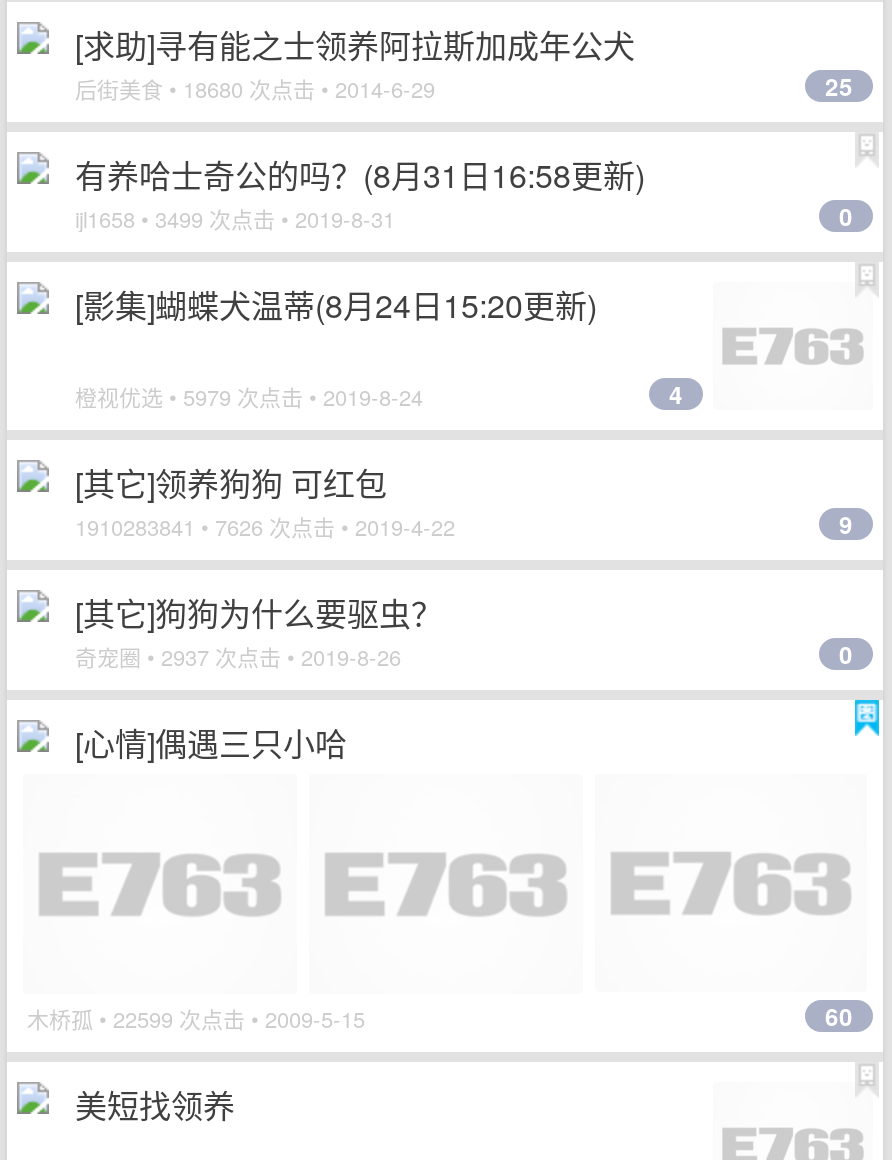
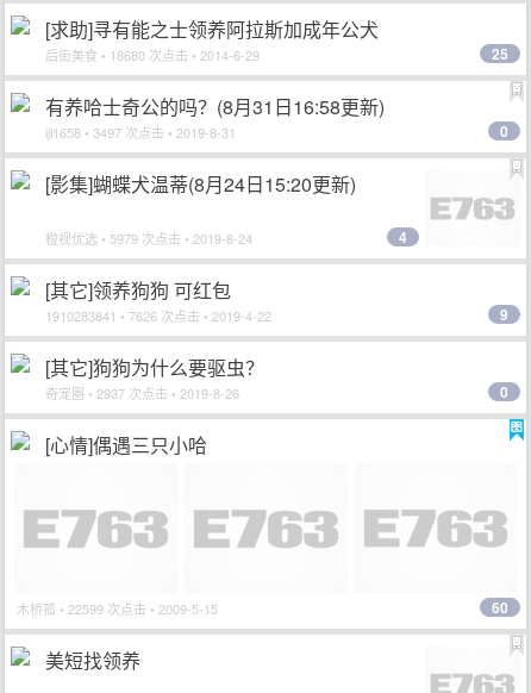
- ijl1658 • 3499 次点击 • 2019-8-31
+ ijl1658 • 3497 次点击 • 2019-8-31
